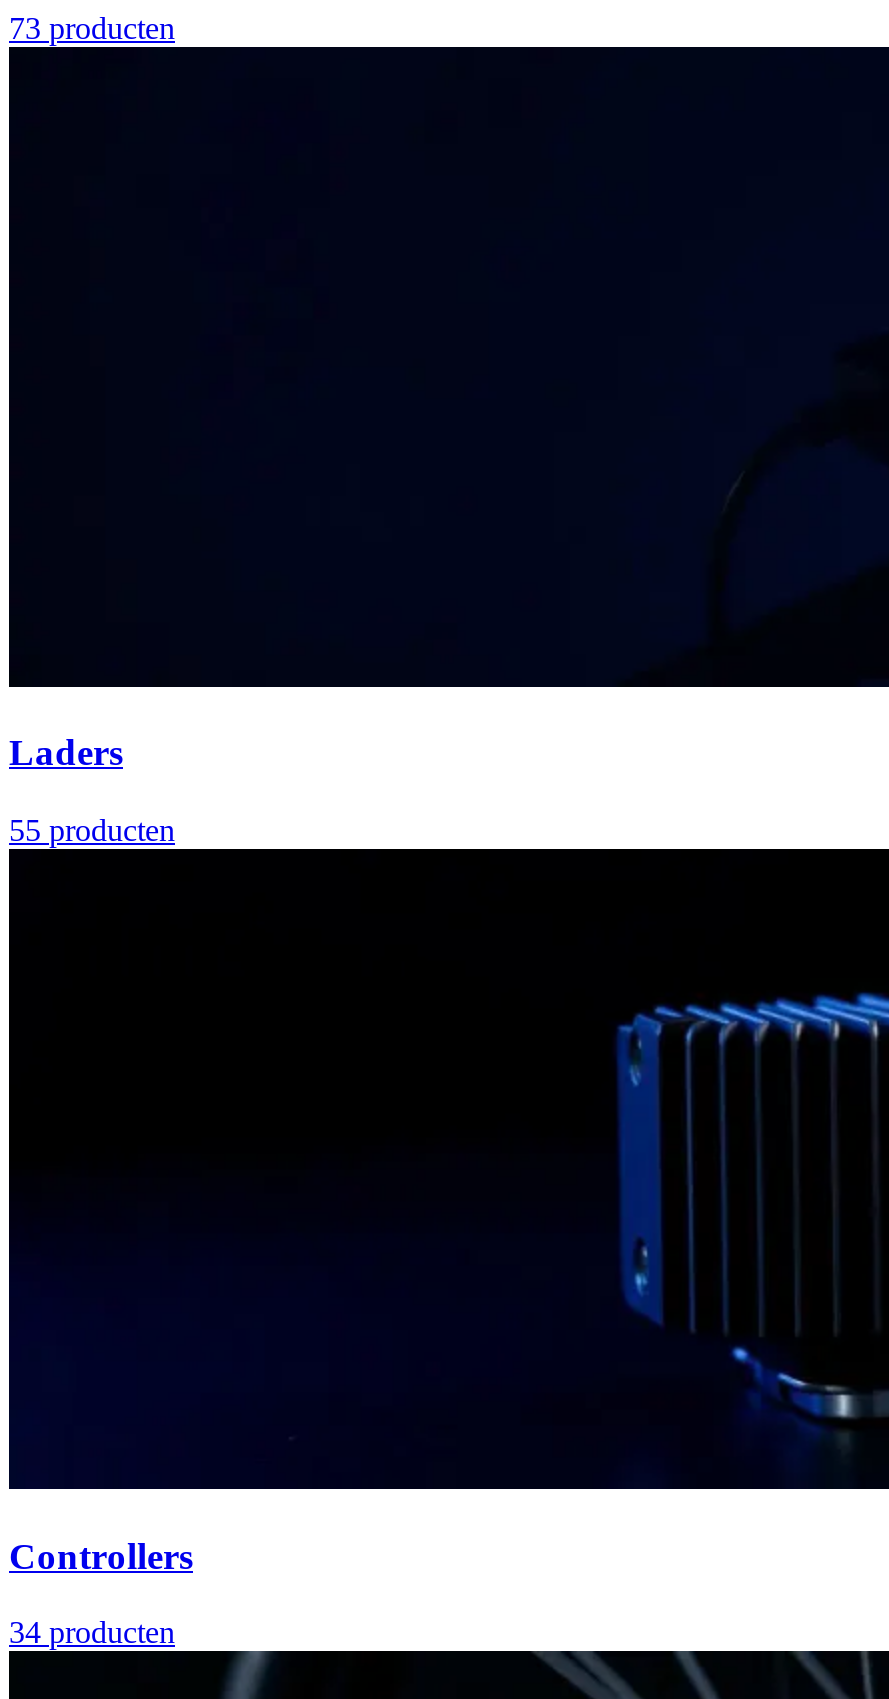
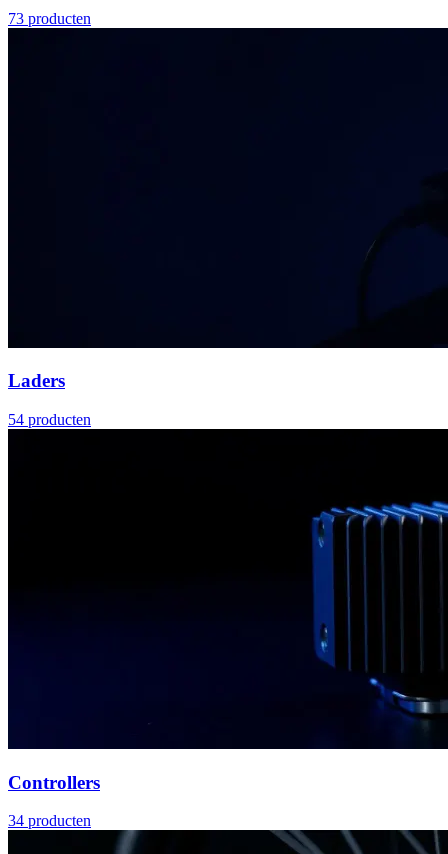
- 55 producten
+ 54 producten
